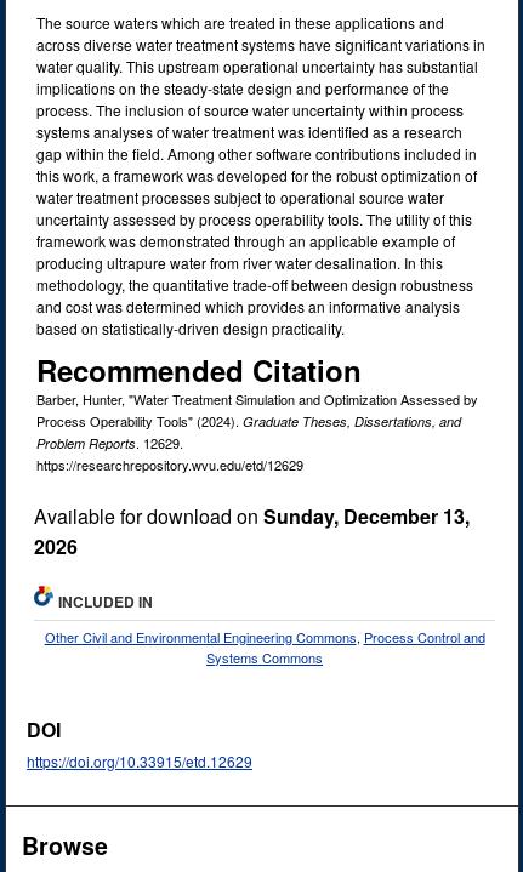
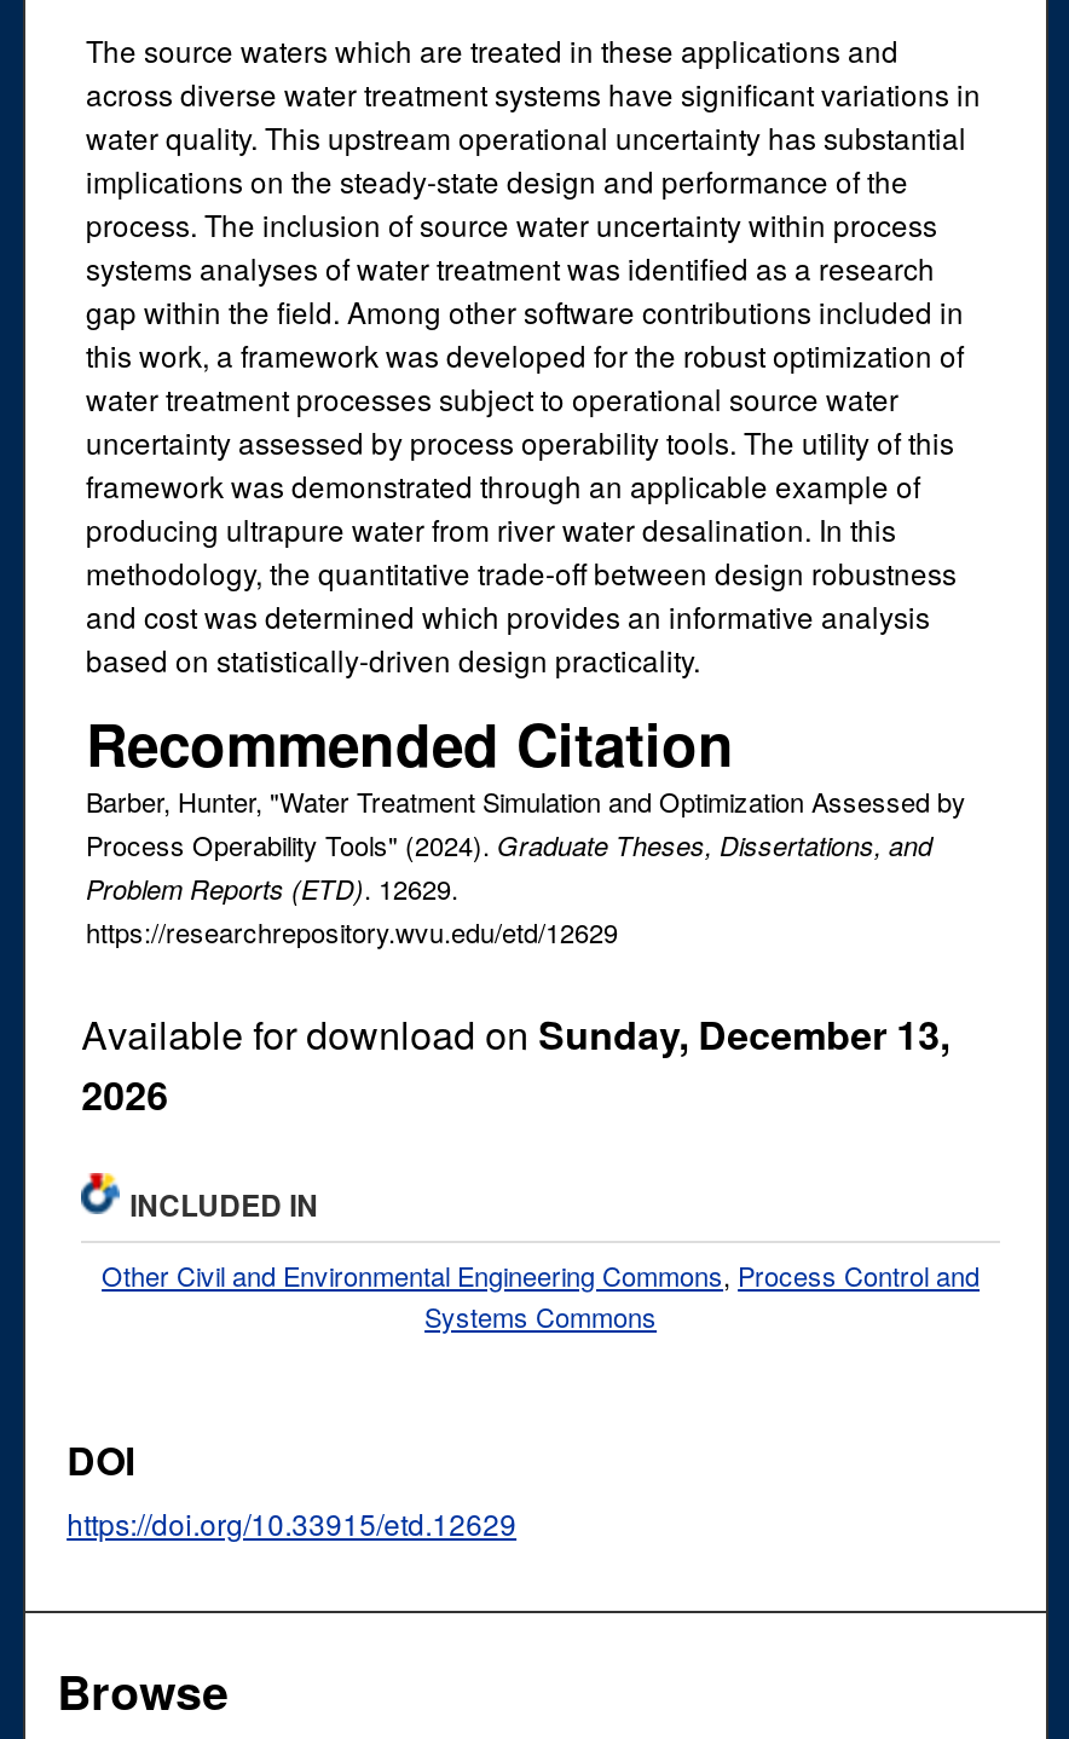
- Problem Reports. 12629.
+ Problem Reports (ETD). 12629.
